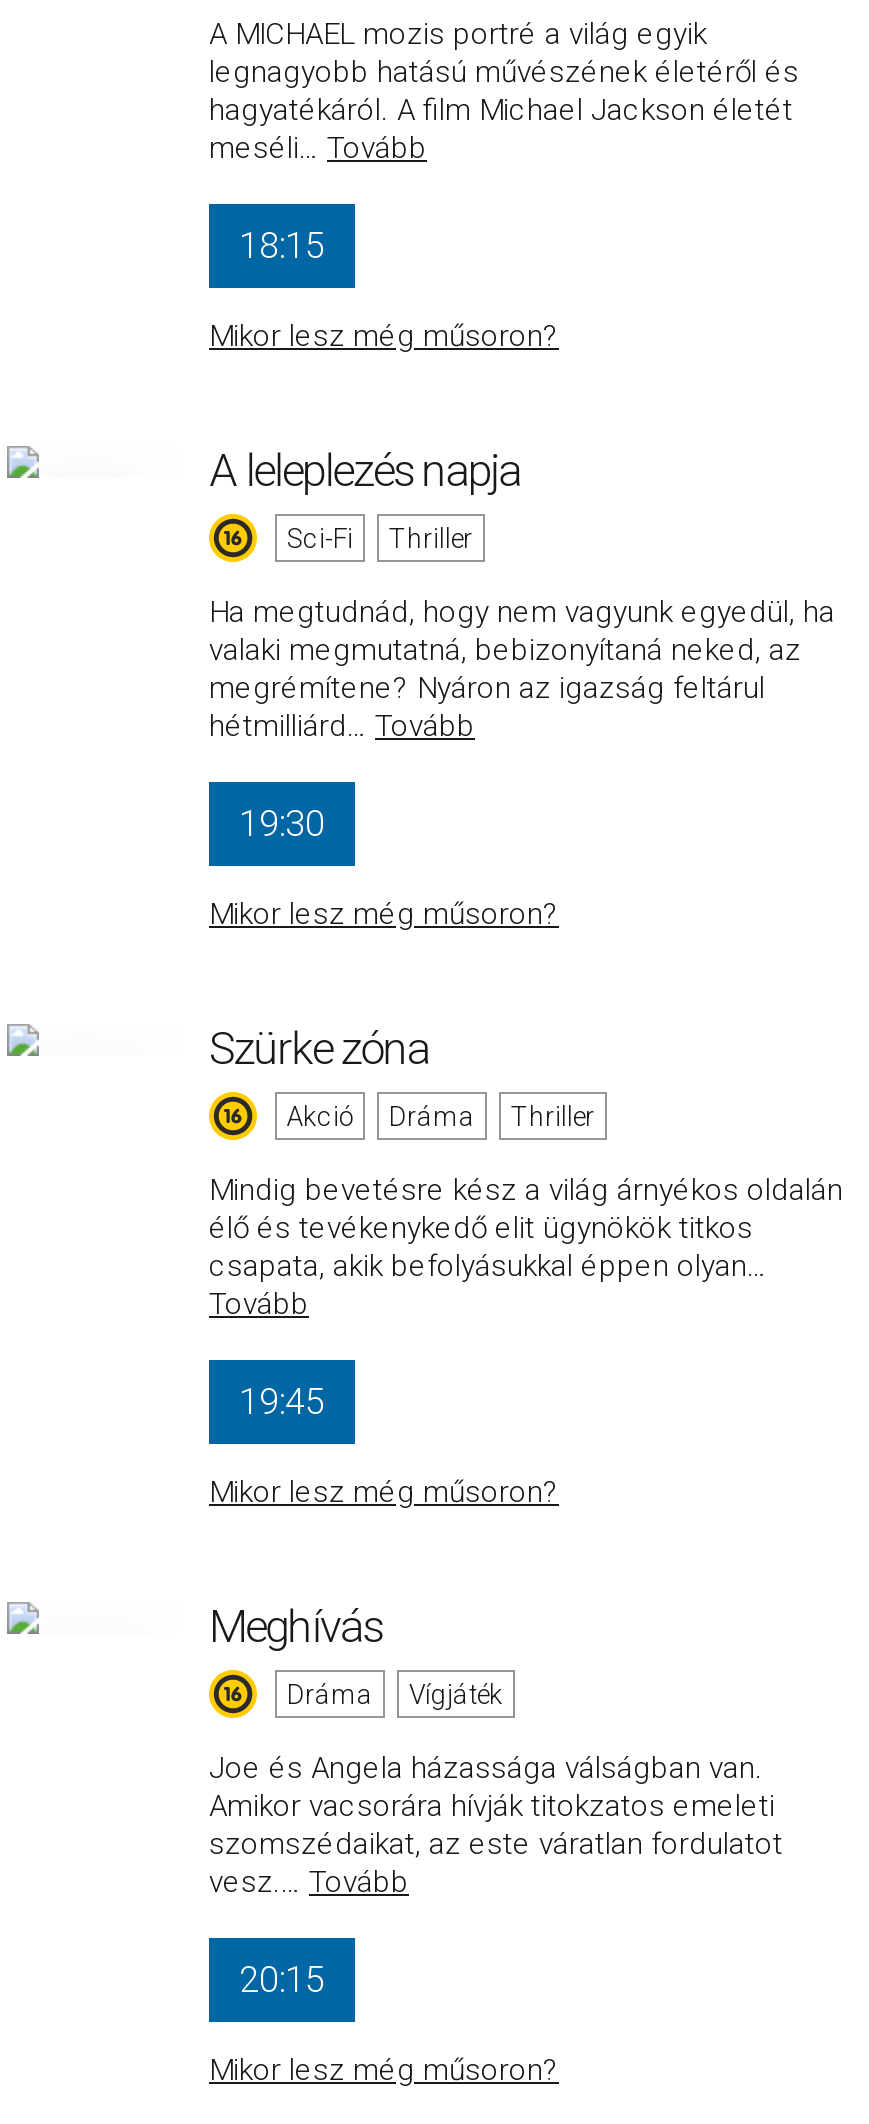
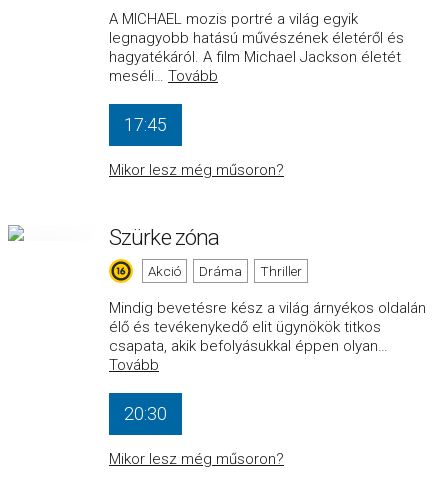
- 18:15
- Mikor lesz még műsoron?
- A leleplezés napja
- Sci-Fi
- Thriller
- Ha megtudnád, hogy nem vagyunk egyedül, ha
- valaki megmutatná, bebizonyítaná neked, az
- megrémítene? Nyáron az igazság feltárul
- hétmilliárd… Tovább
- 19:30
+ 17:45

- 19:45
- Mikor lesz még műsoron?
- Meghívás
- Dráma
- Vígjáték
- Joe és Angela házassága válságban van.
- Amikor vacsorára hívják titokzatos emeleti
- szomszédaikat, az este váratlan fordulatot
- vesz.… Tovább
- 20:15
+ 20:30
